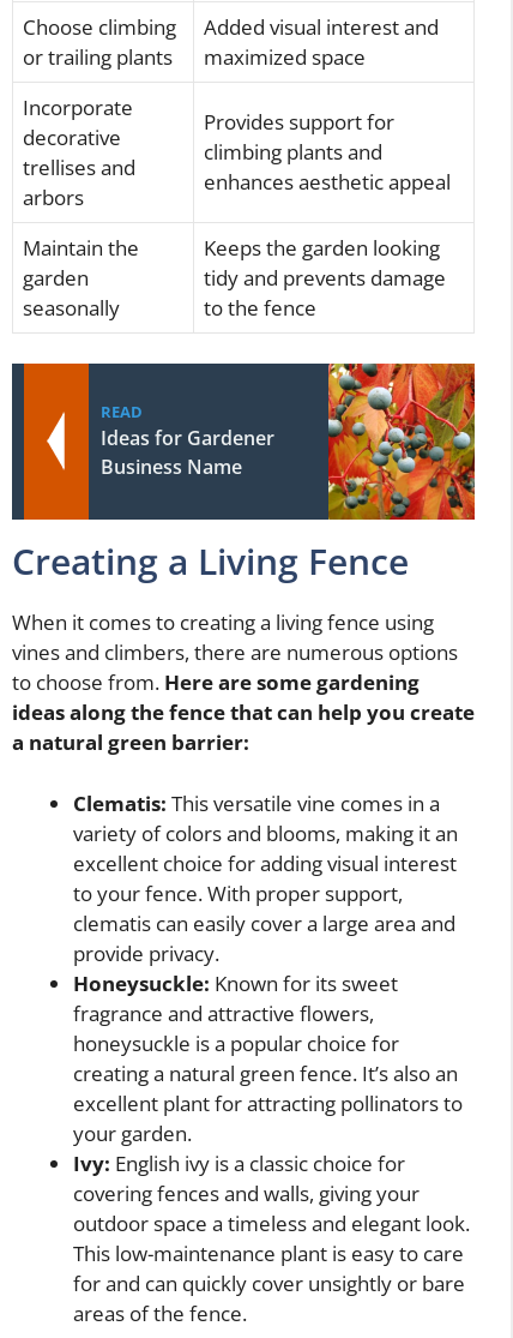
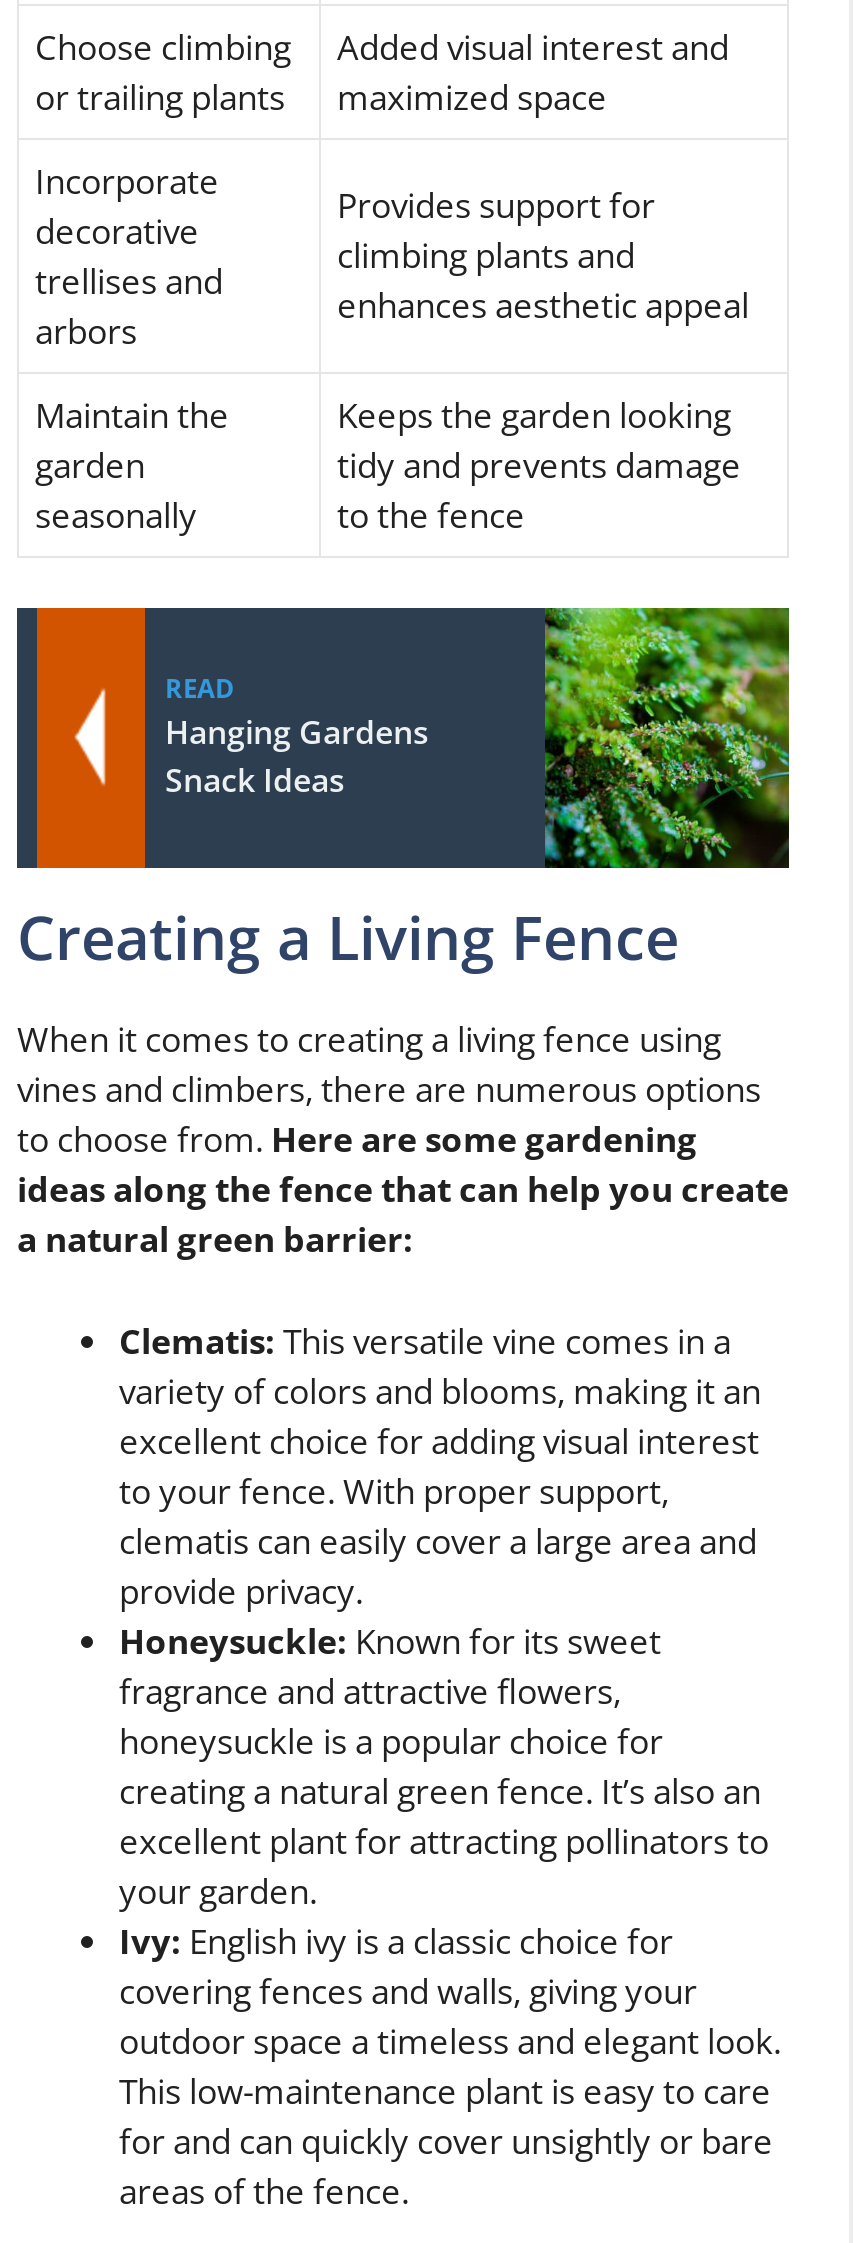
- [image]
+ [image]

- Ideas for Gardener
- Business Name
+ Hanging Gardens
+ Snack Ideas
